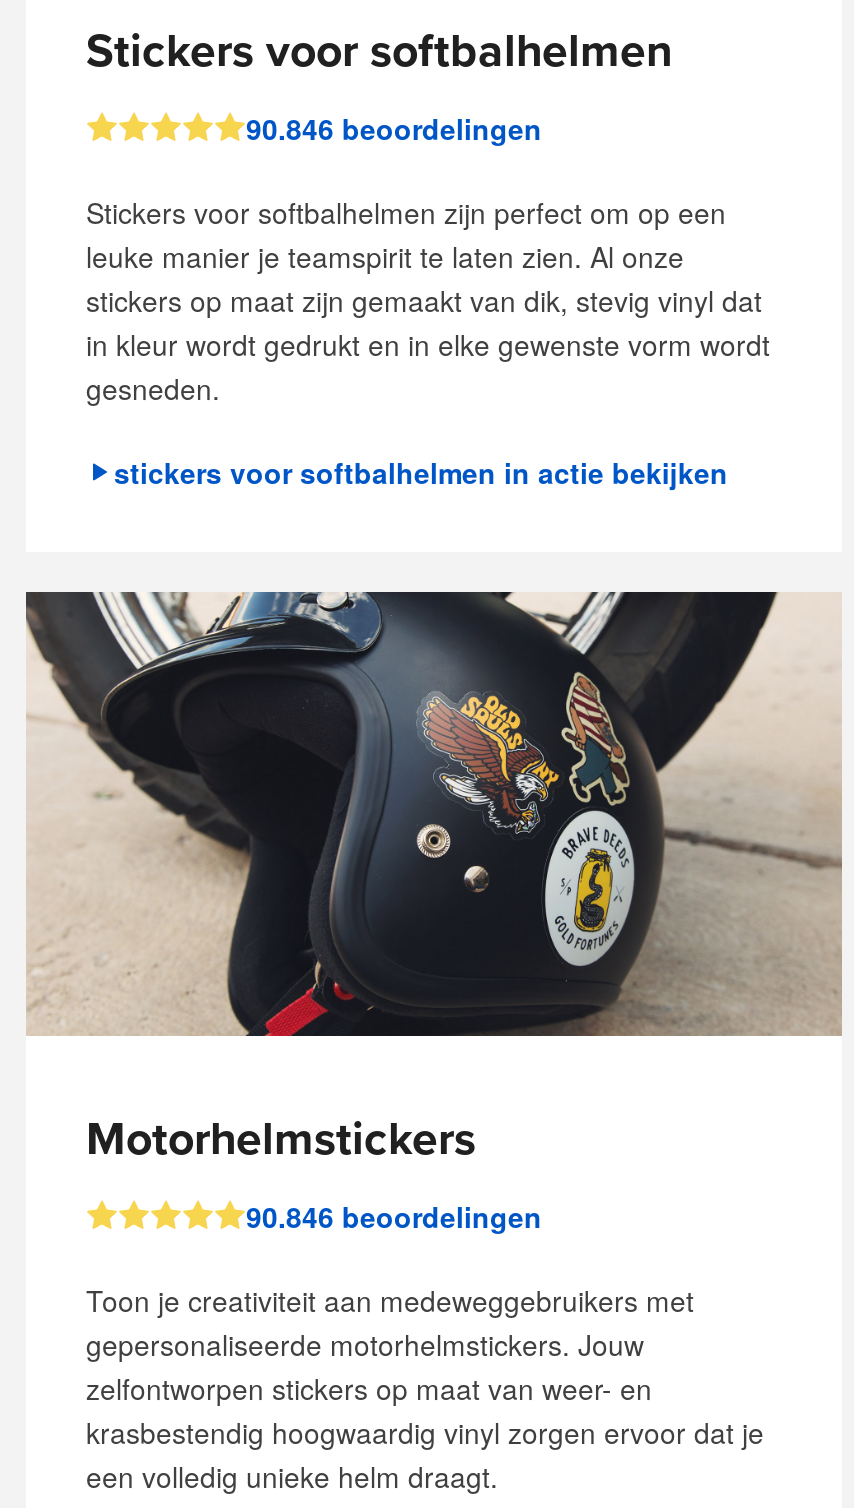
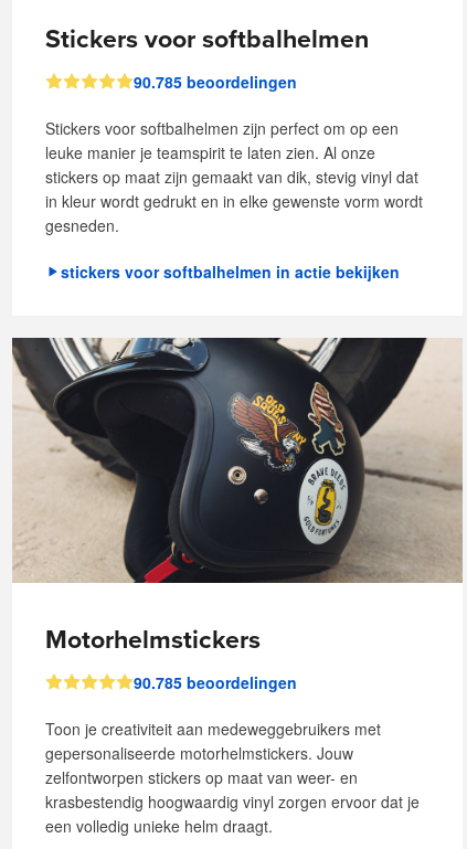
- 90.846 beoordelingen
+ 90.785 beoordelingen

- 90.846 beoordelingen
+ 90.785 beoordelingen
